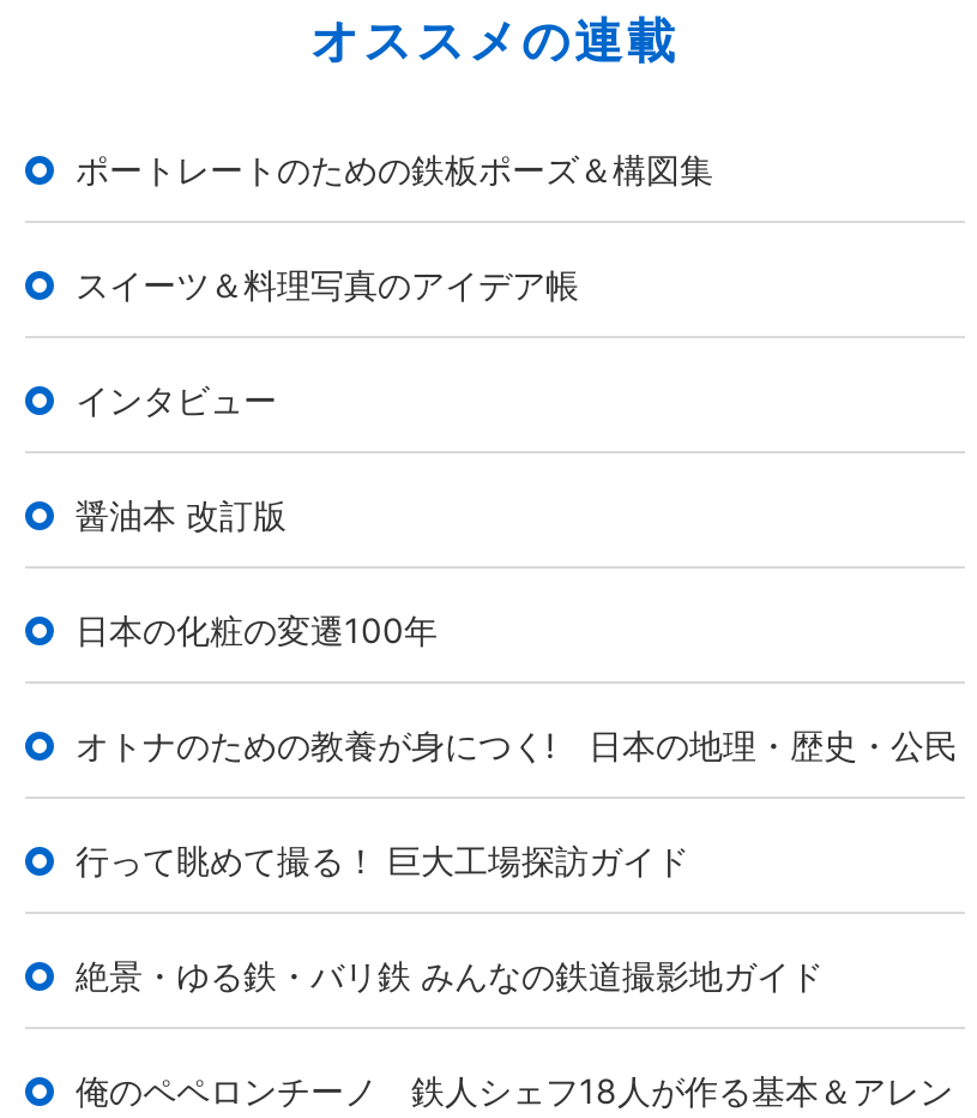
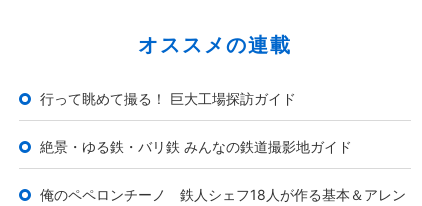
- ポートレートのための鉄板ポーズ＆構図集
- スイーツ＆料理写真のアイデア帳
- インタビュー
- 醤油本 改訂版
- 日本の化粧の変遷100年
- オトナのための教養が身につく! 日本の地理・歴史・公民
